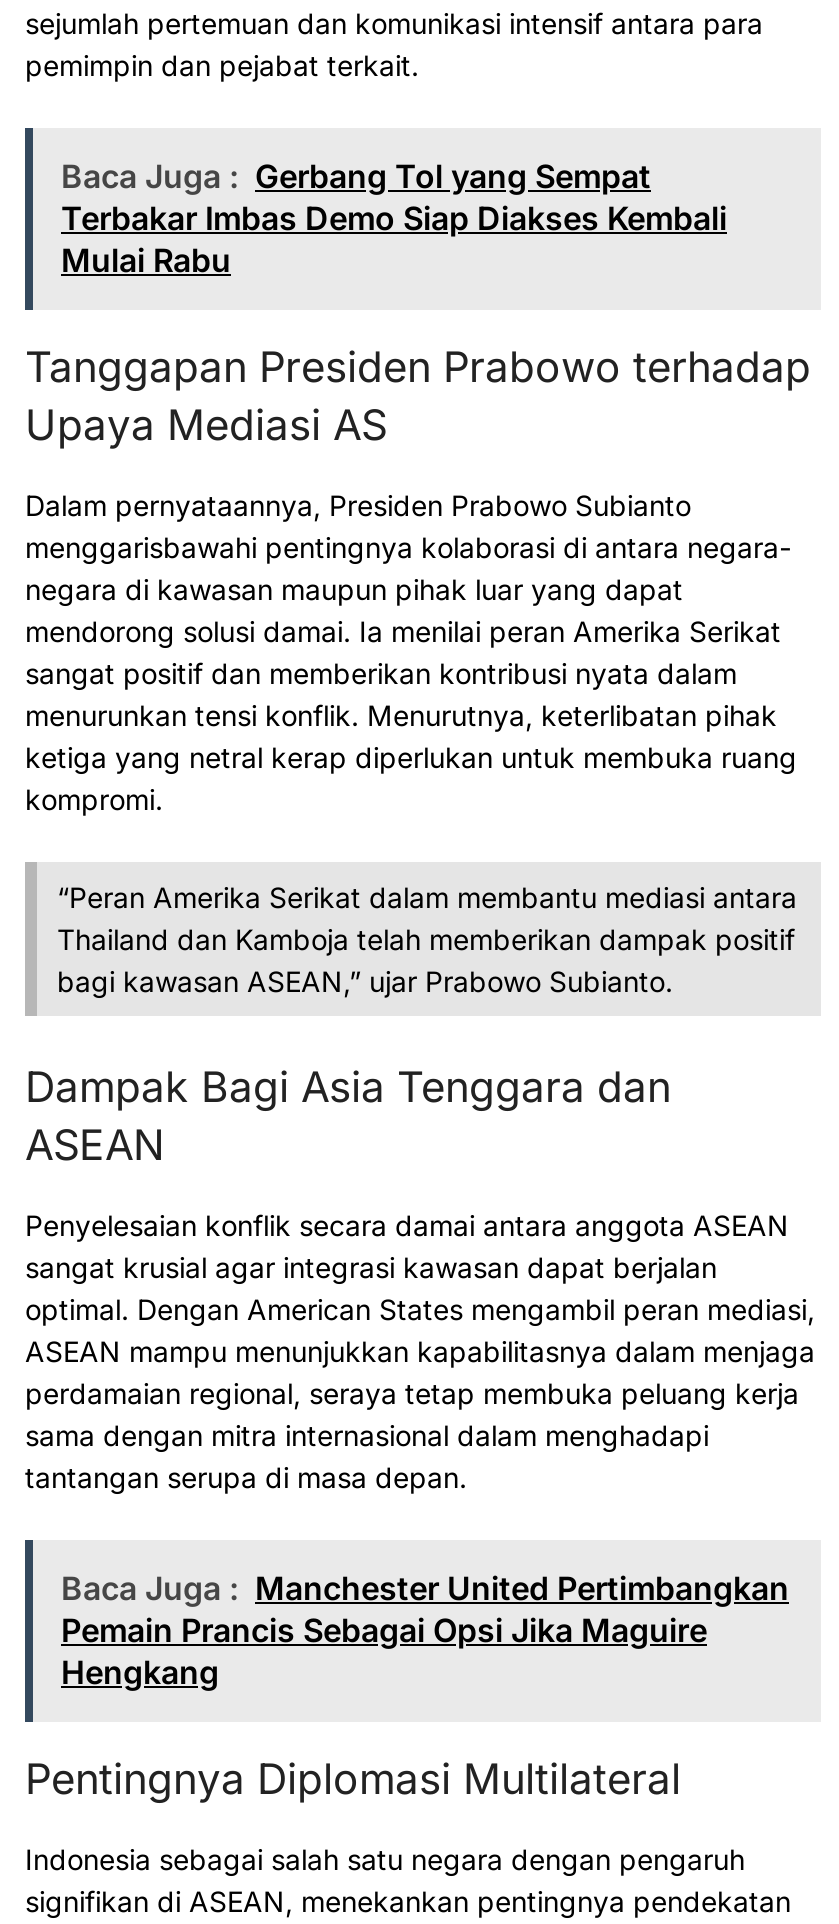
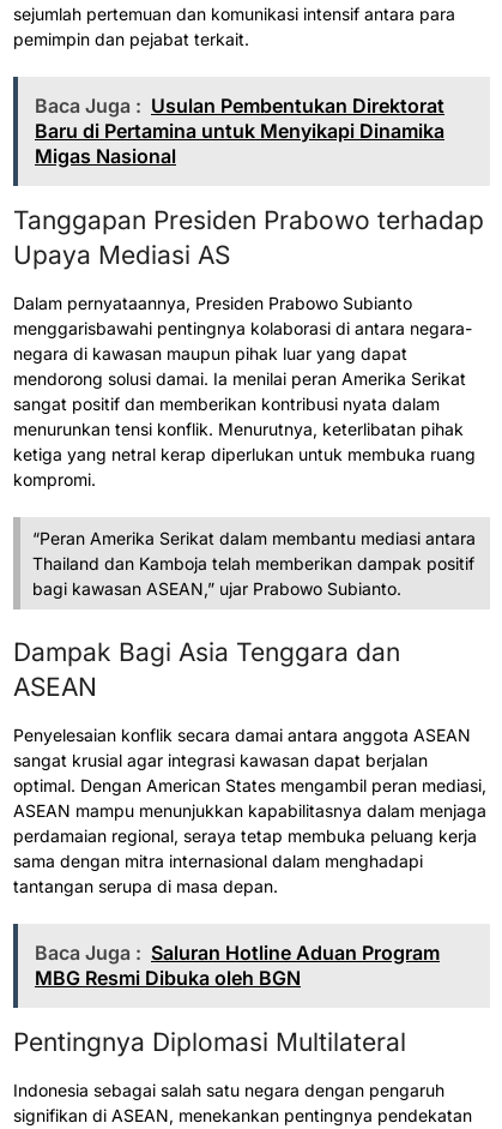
- Baca Juga : Gerbang Tol yang Sempat
- Terbakar Imbas Demo Siap Diakses Kembali
- Mulai Rabu
+ Baca Juga : Usulan Pembentukan Direktorat
+ Baru di Pertamina untuk Menyikapi Dinamika
+ Migas Nasional

- Baca Juga : Manchester United Pertimbangkan
- Pemain Prancis Sebagai Opsi Jika Maguire
- Hengkang
+ Baca Juga : Saluran Hotline Aduan Program
+ MBG Resmi Dibuka oleh BGN
